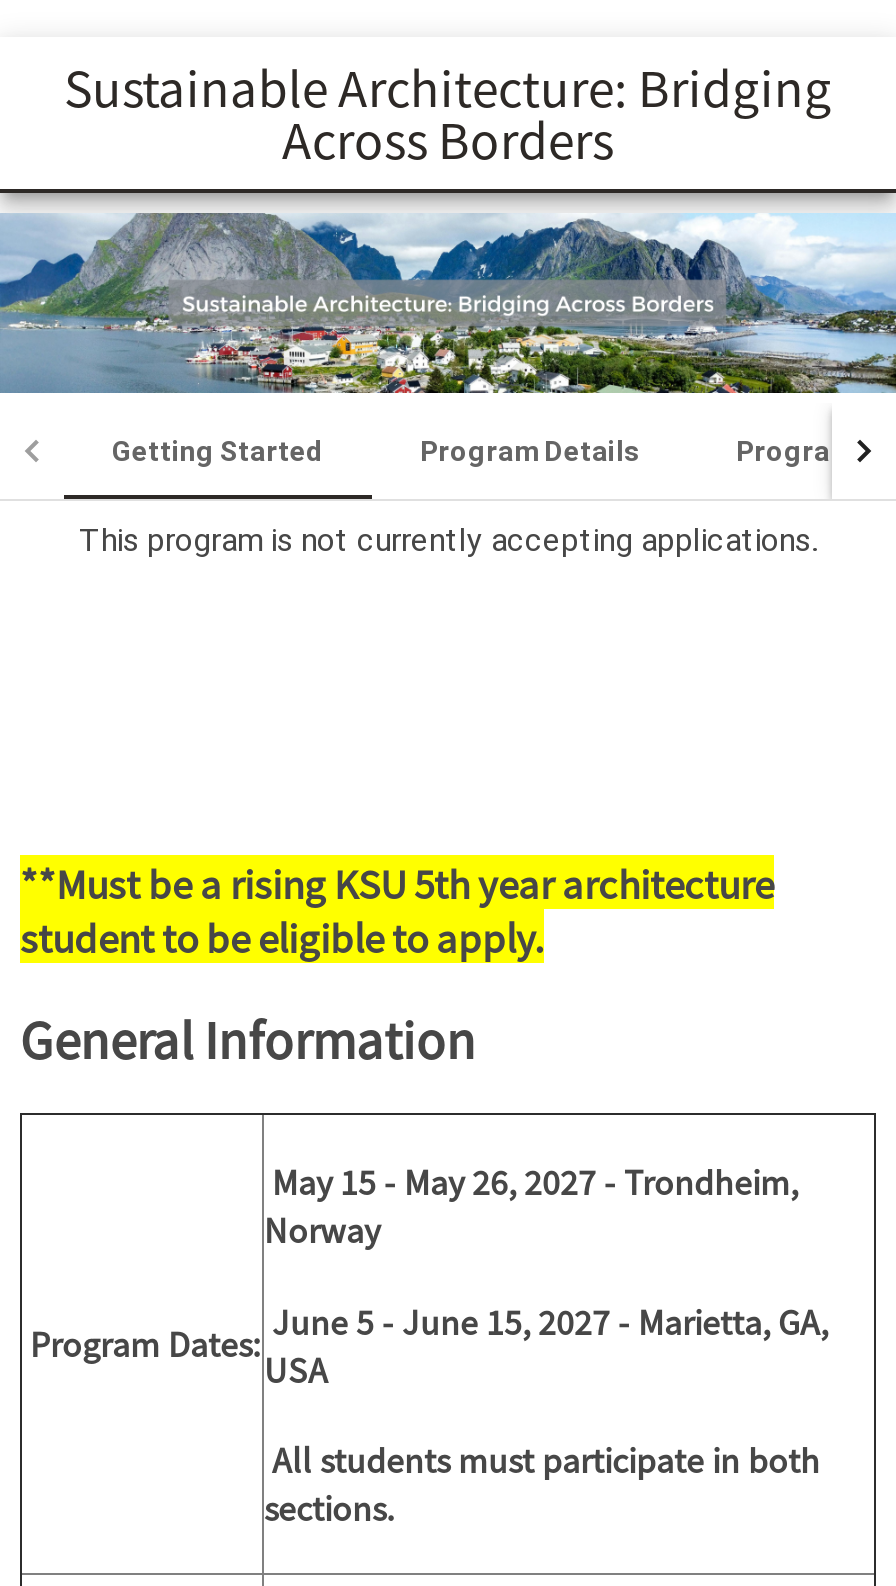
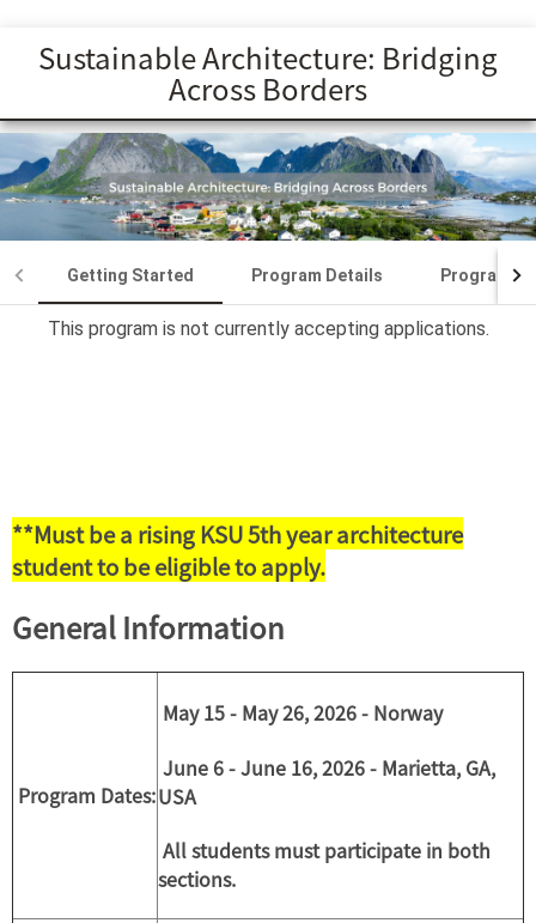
- May 15 - May 26, 2027 - Trondheim,
- Norway
+ May 15 - May 26, 2026 - Norway

- June 5 - June 15, 2027 - Marietta, GA,
+ June 6 - June 16, 2026 - Marietta, GA,
